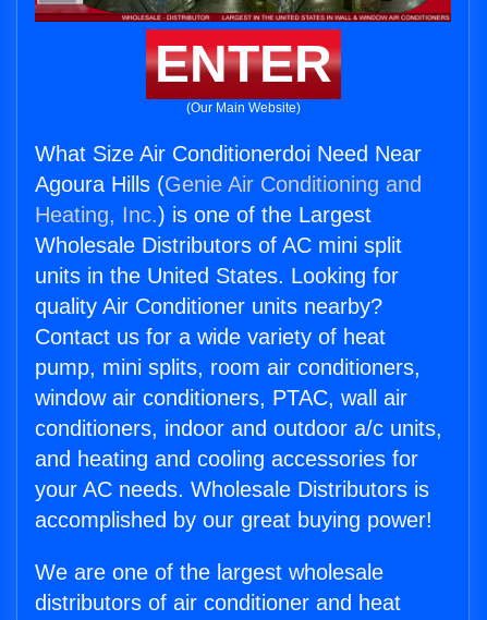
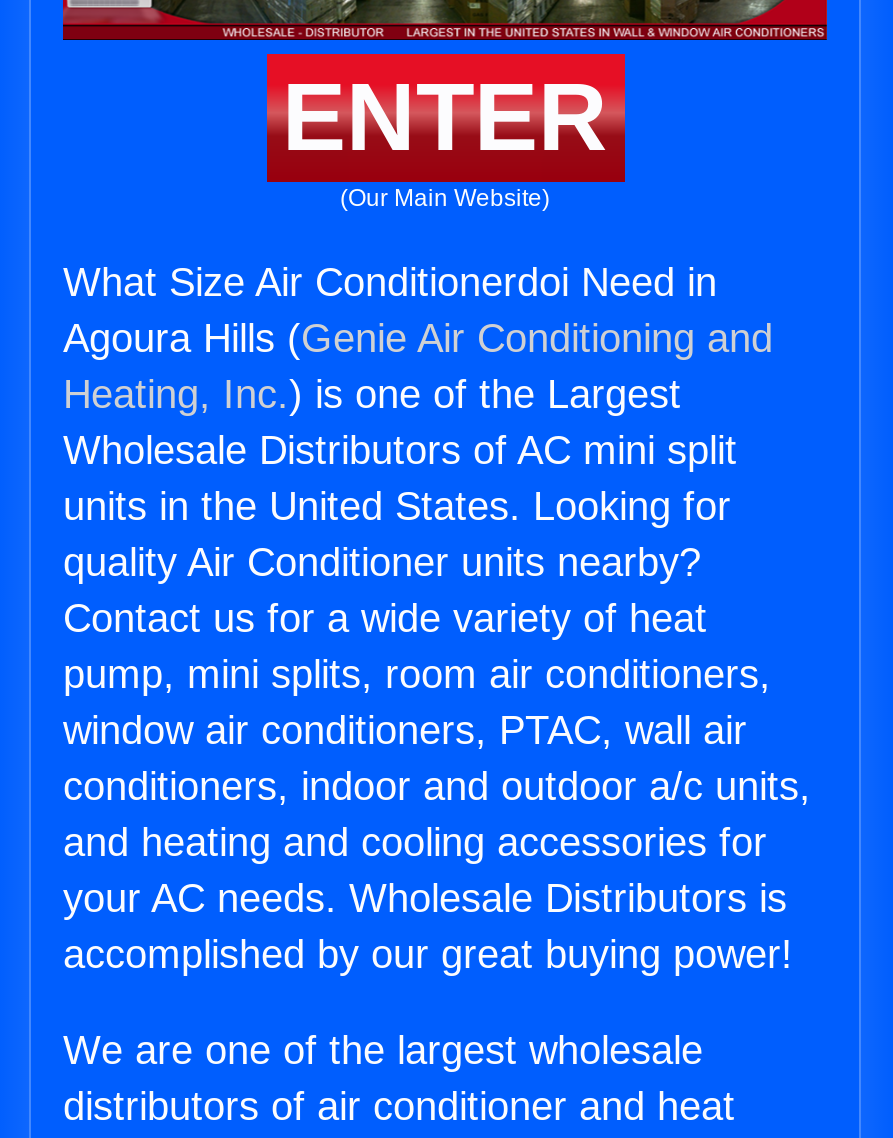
- What Size Air Conditionerdoi Need Near
+ What Size Air Conditionerdoi Need in
